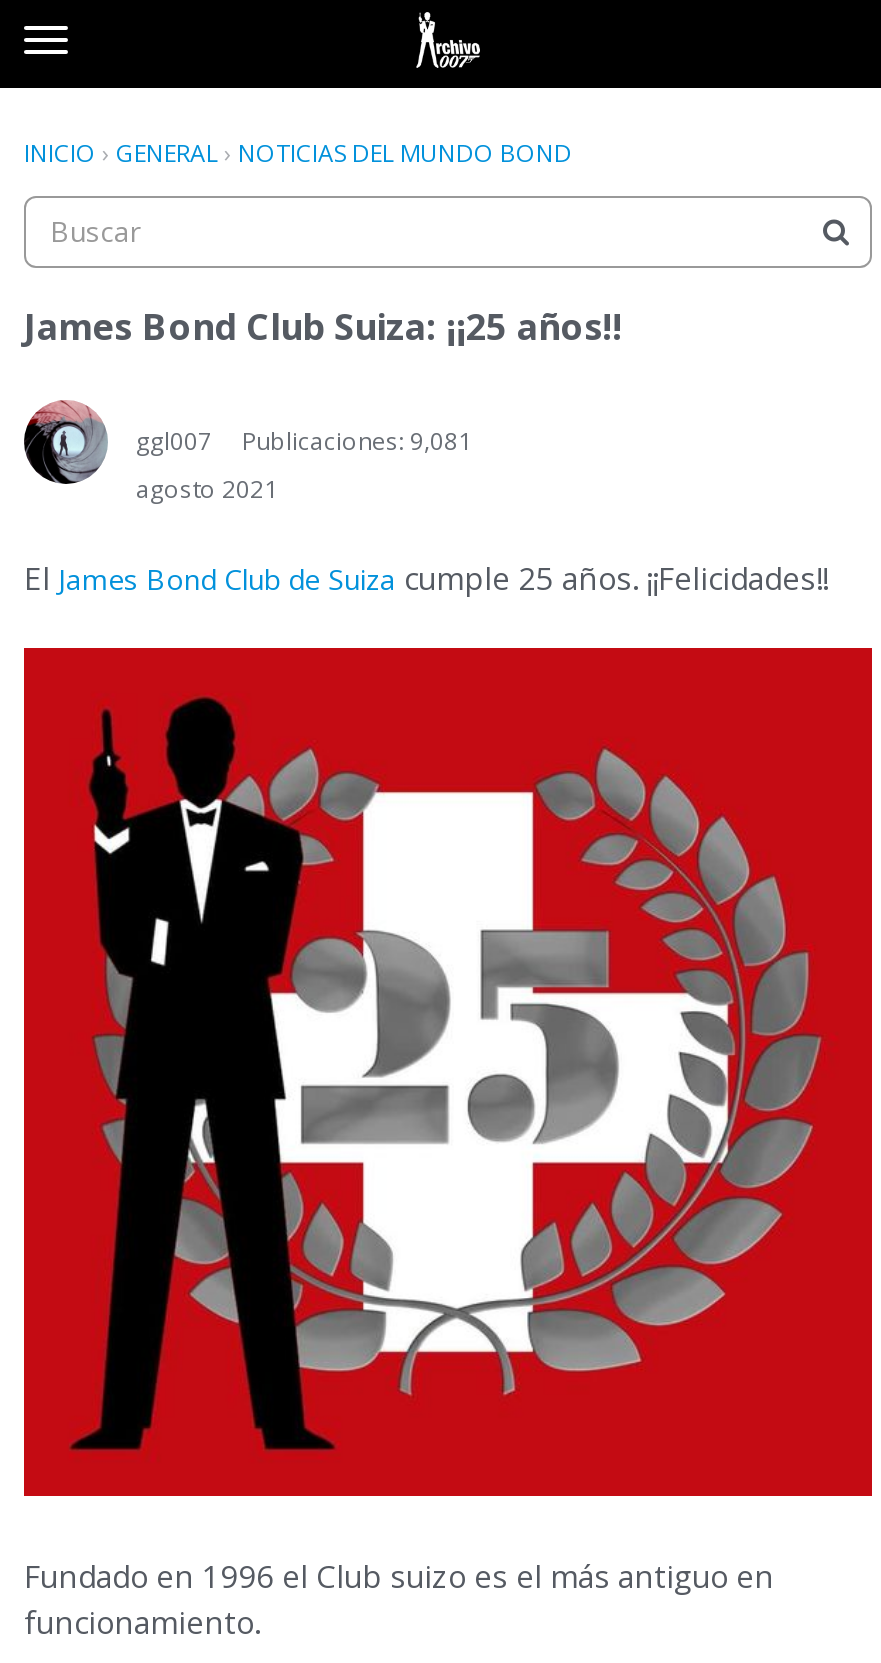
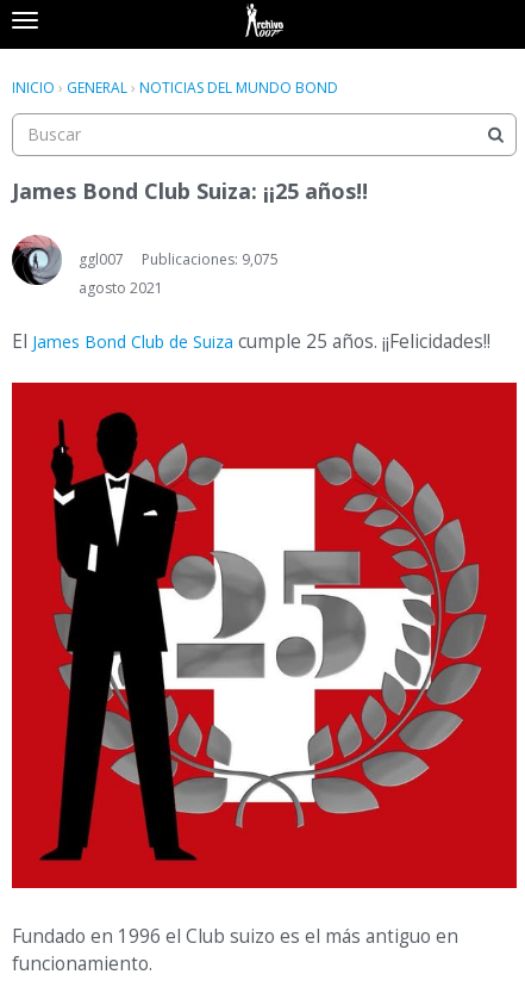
- Publicaciones: 9,081
+ Publicaciones: 9,075
